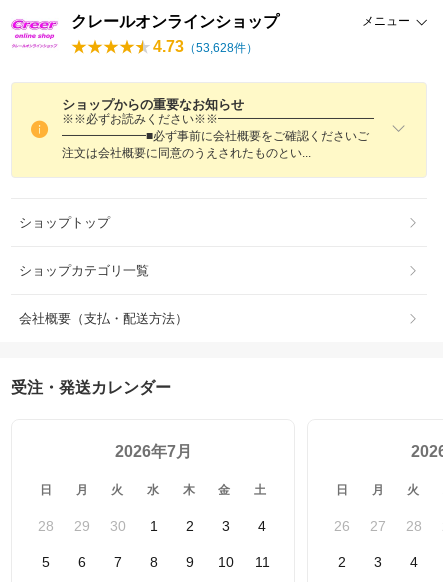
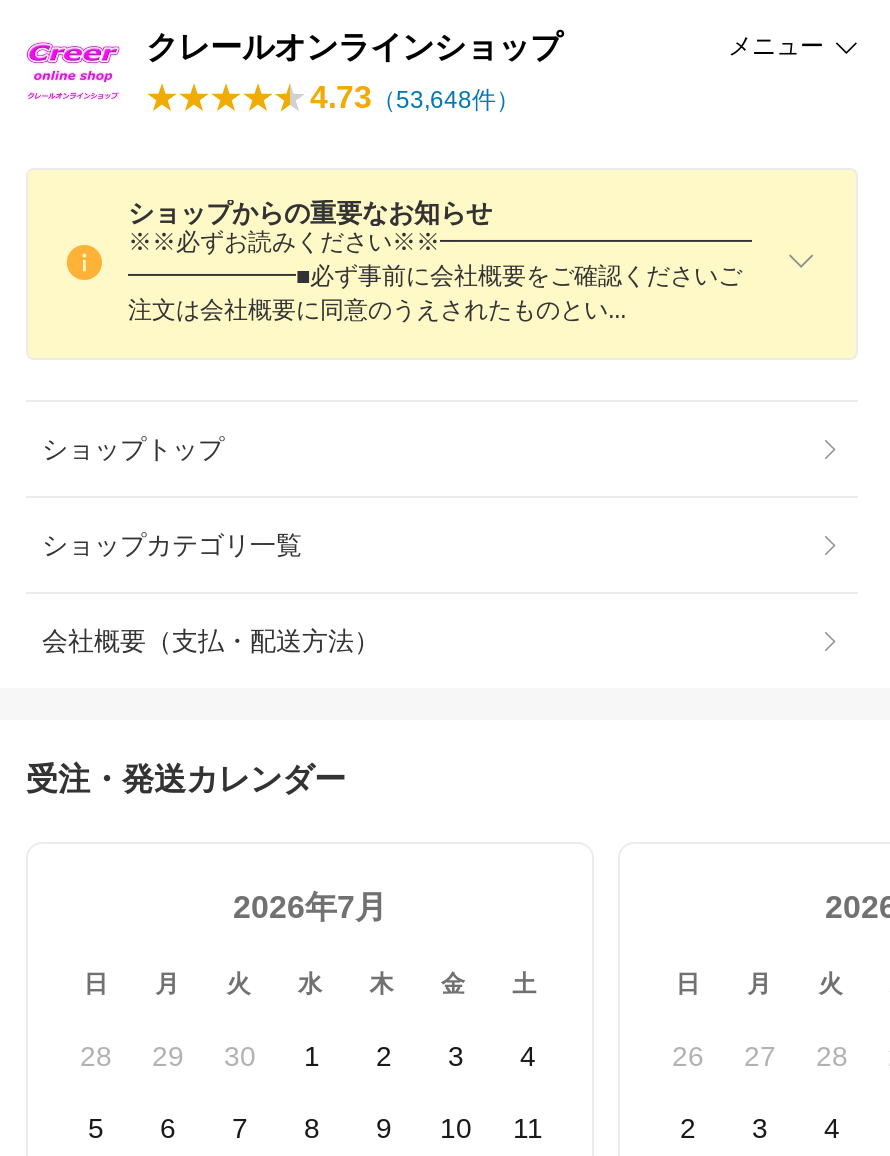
- 4.73（53,628件）
+ 4.73（53,648件）
